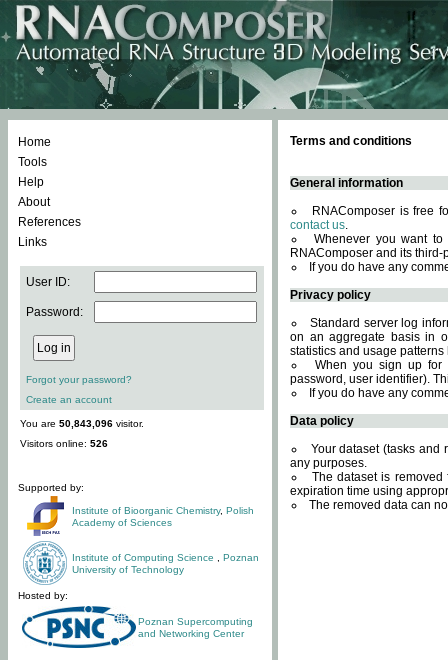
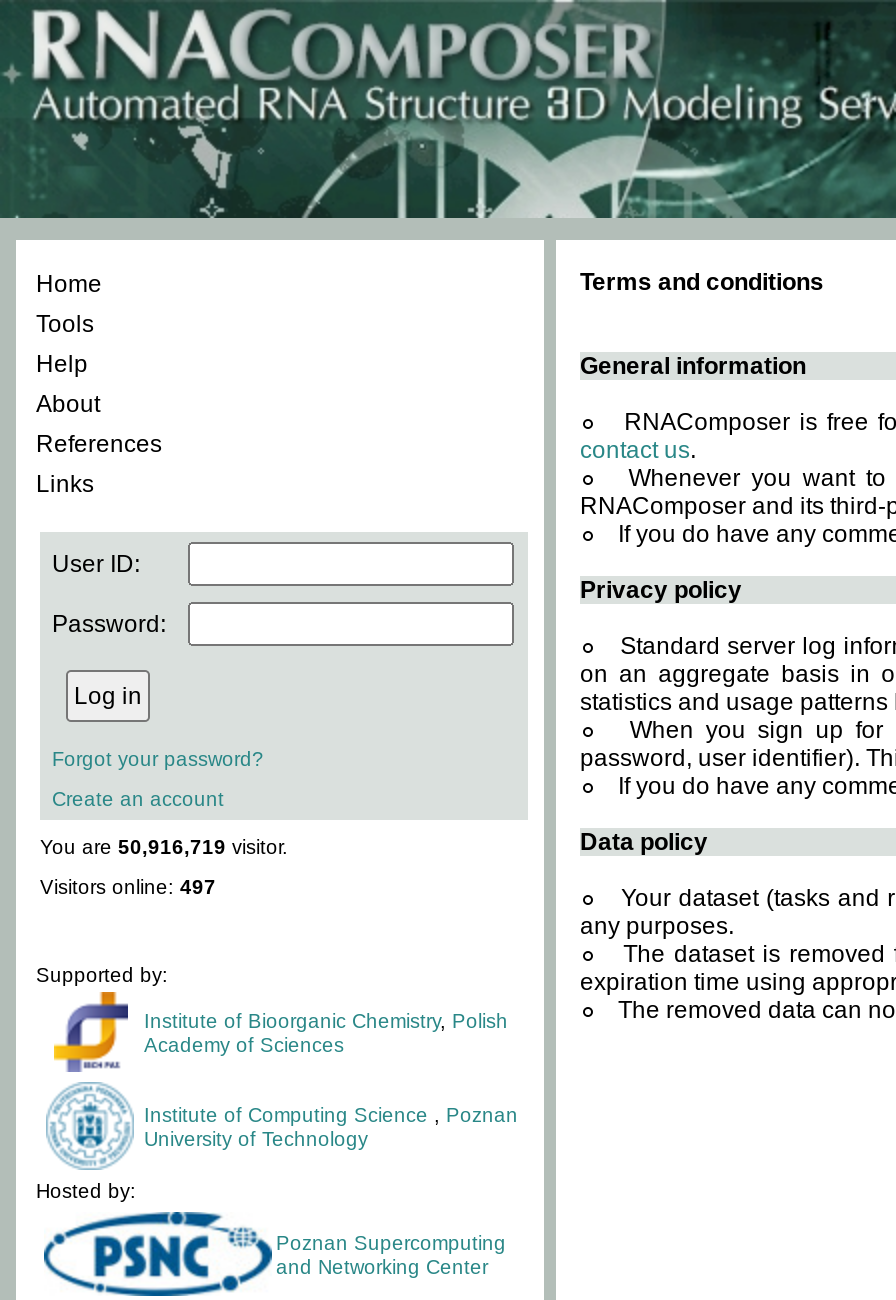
- You are 50,843,096 visitor.
+ You are 50,916,719 visitor.

- Visitors online: 526
+ Visitors online: 497
